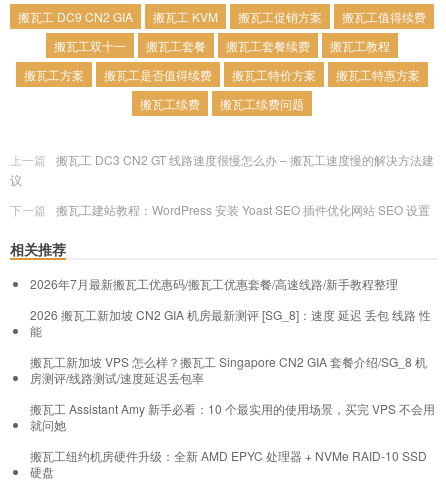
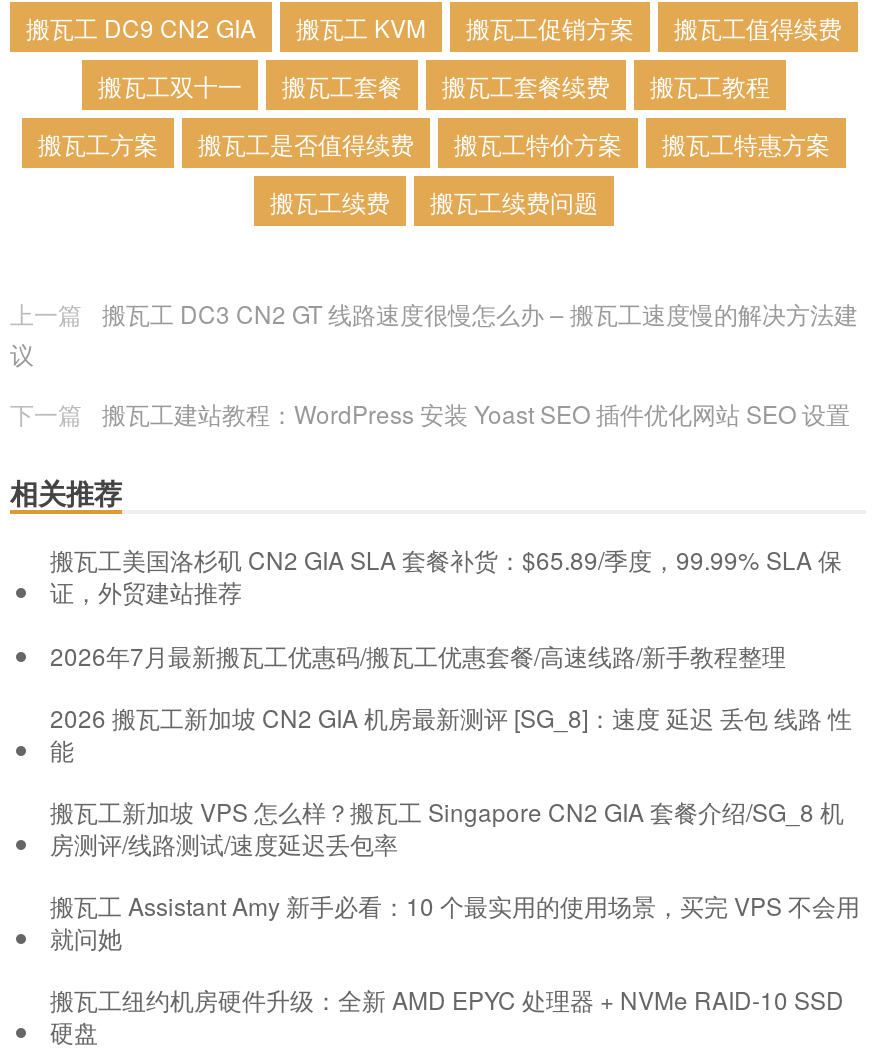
+ 搬瓦工美国洛杉矶 CN2 GIA SLA 套餐补货：$65.89/季度，99.99% SLA 保
+ 证，外贸建站推荐
